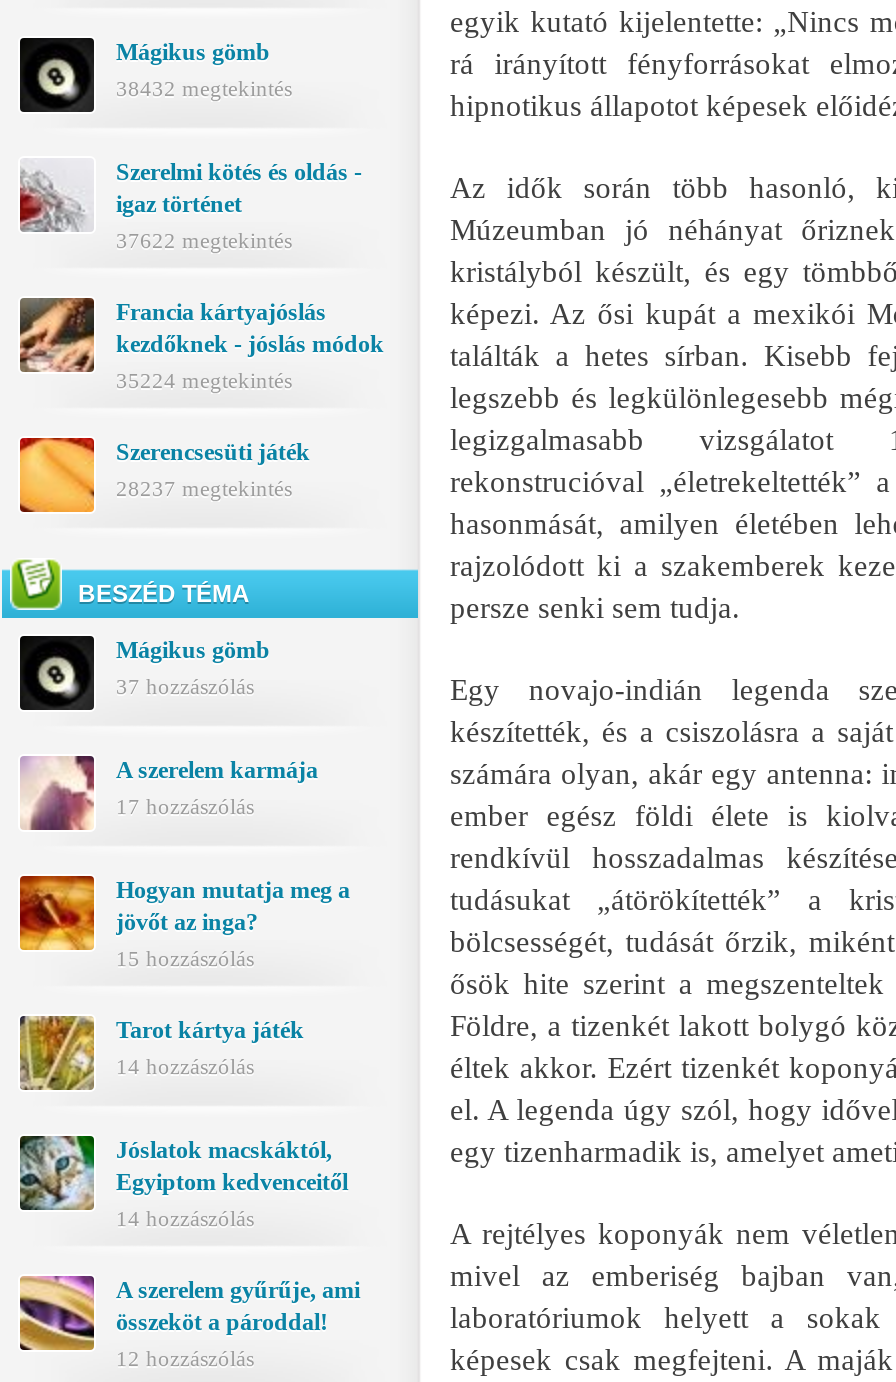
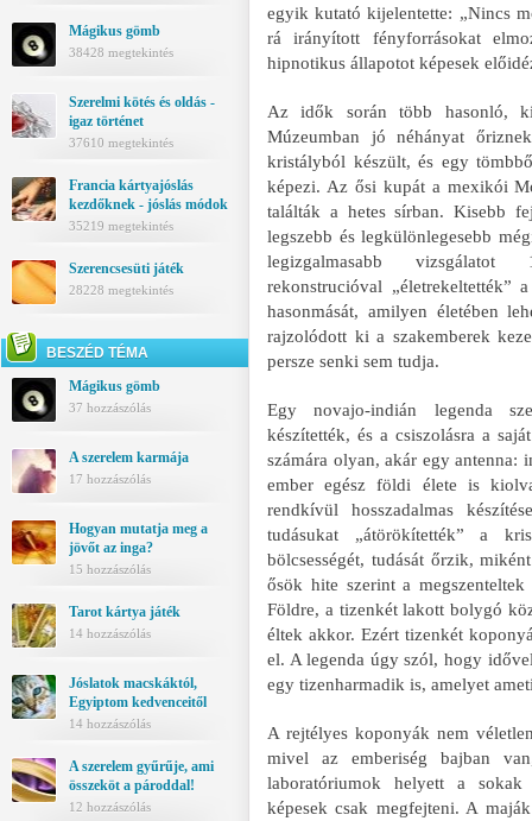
- 38432 megtekintés
+ 38428 megtekintés

- 37622 megtekintés
+ 37610 megtekintés

- 35224 megtekintés
+ 35219 megtekintés

- 28237 megtekintés
+ 28228 megtekintés
